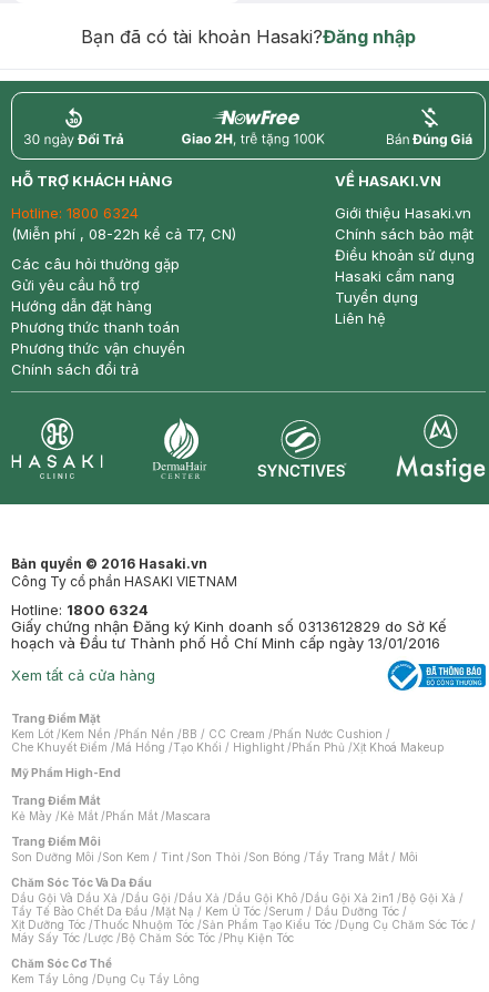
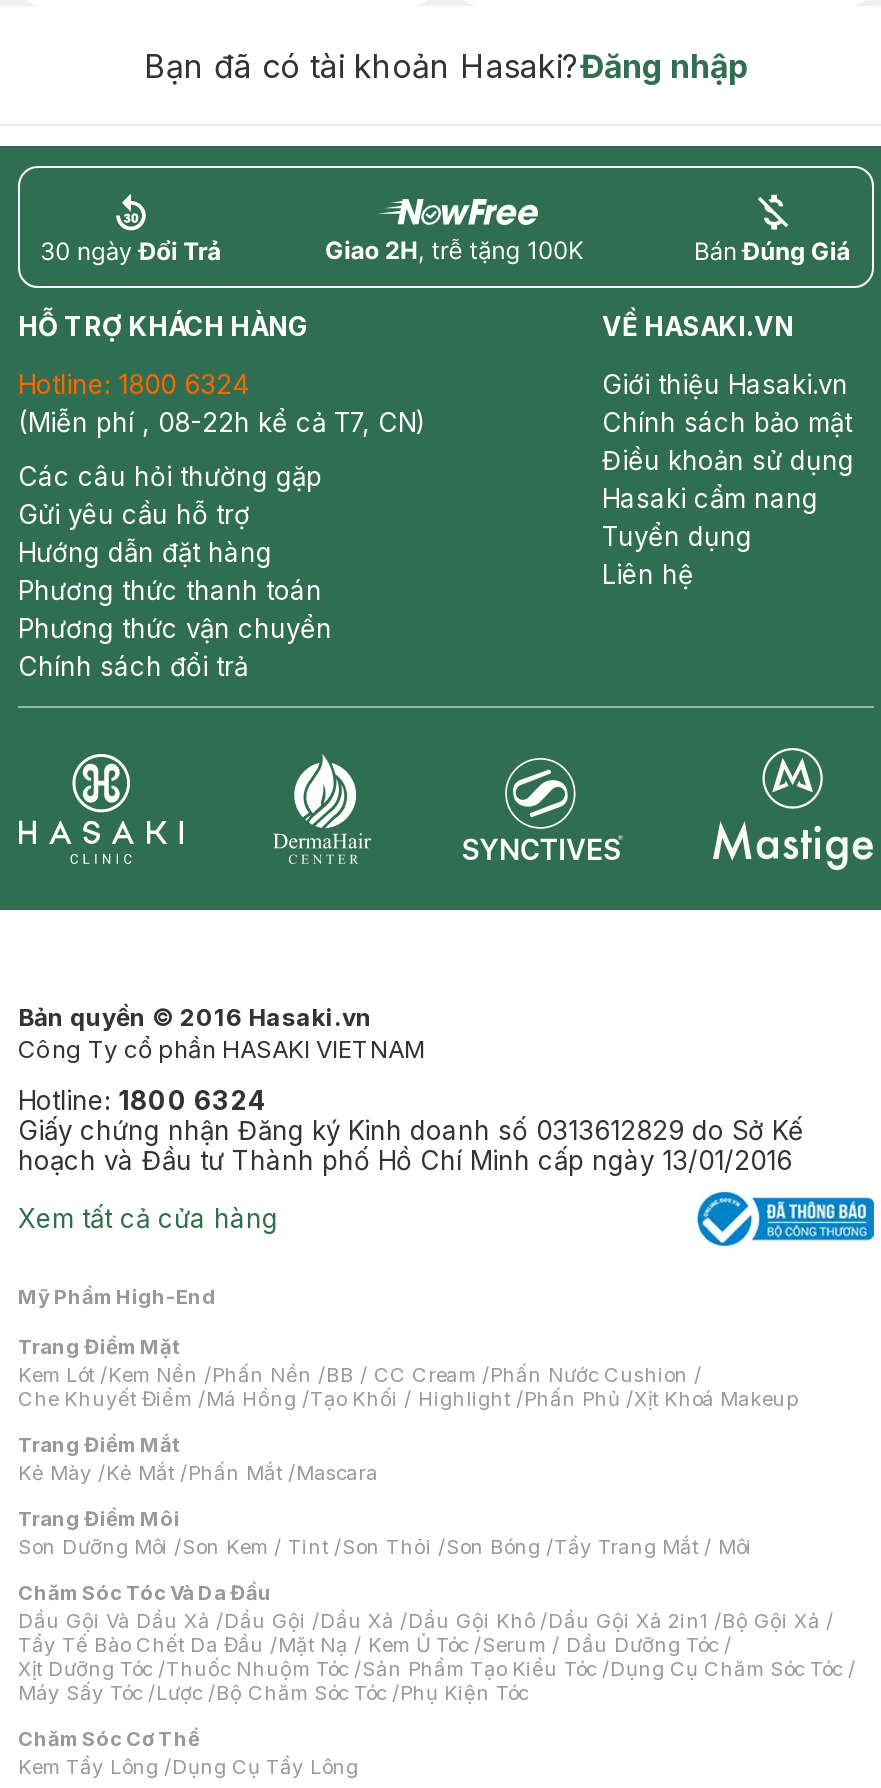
moved down: Trang Điểm Mặt | Kem Lót /Kem Nền /Phấn Nền /BB / CC Cream /Phấn Nước Cushion / | Che Khuyết Điểm /Má Hồng /Tạo Khối / Highlight /Phấn Phủ /Xịt Khoá Makeup

moved up: Mỹ Phẩm High-End
